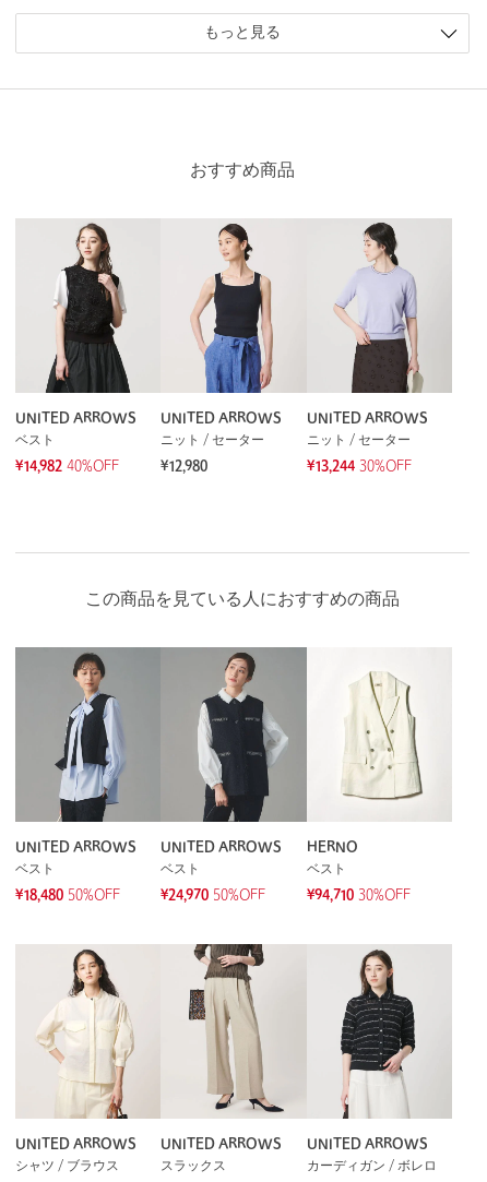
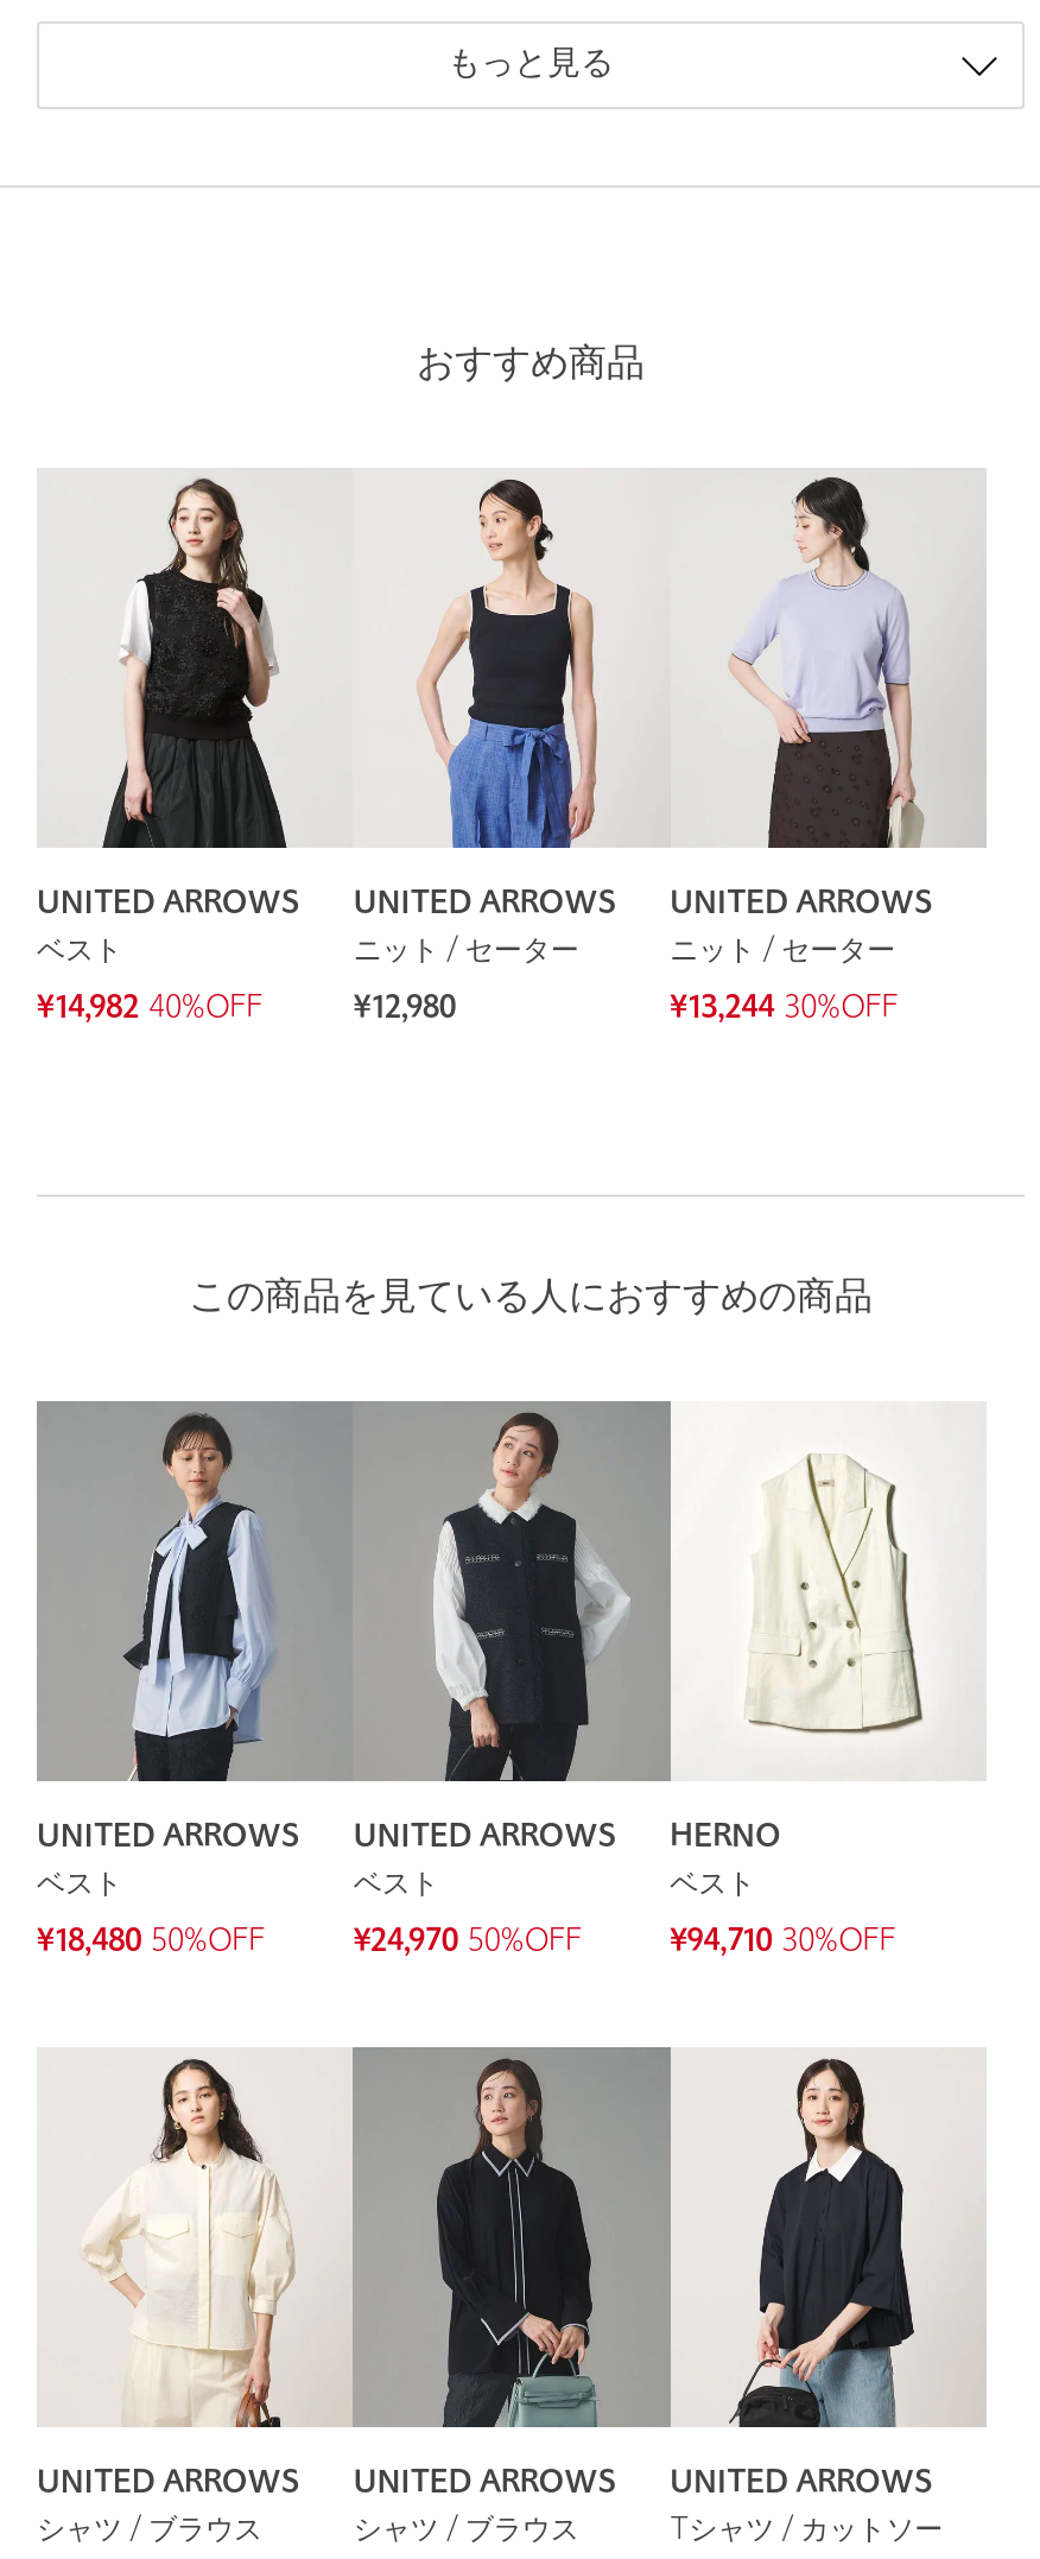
- [image]
- スラックス
+ [image]
+ シャツ / ブラウス

- [image]
- カーディガン / ボレロ
+ [image]
+ Tシャツ / カットソー
